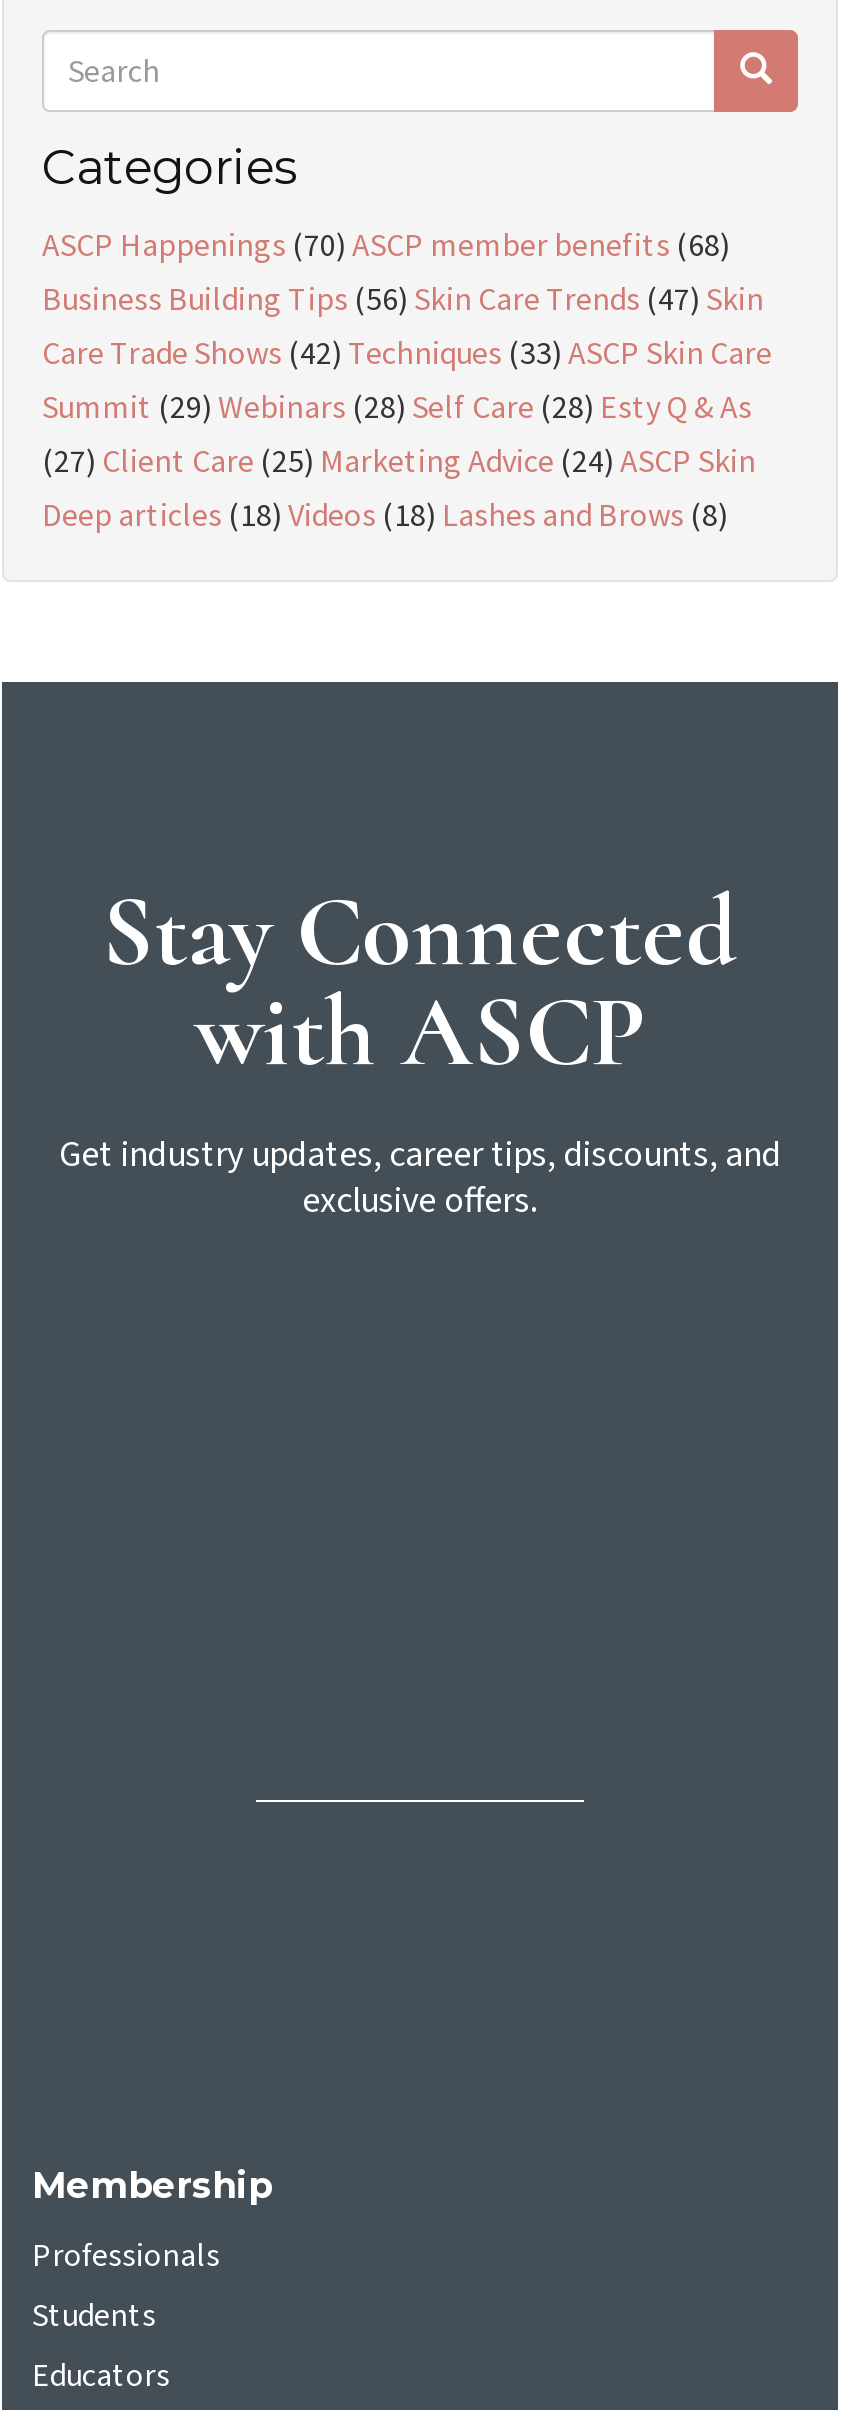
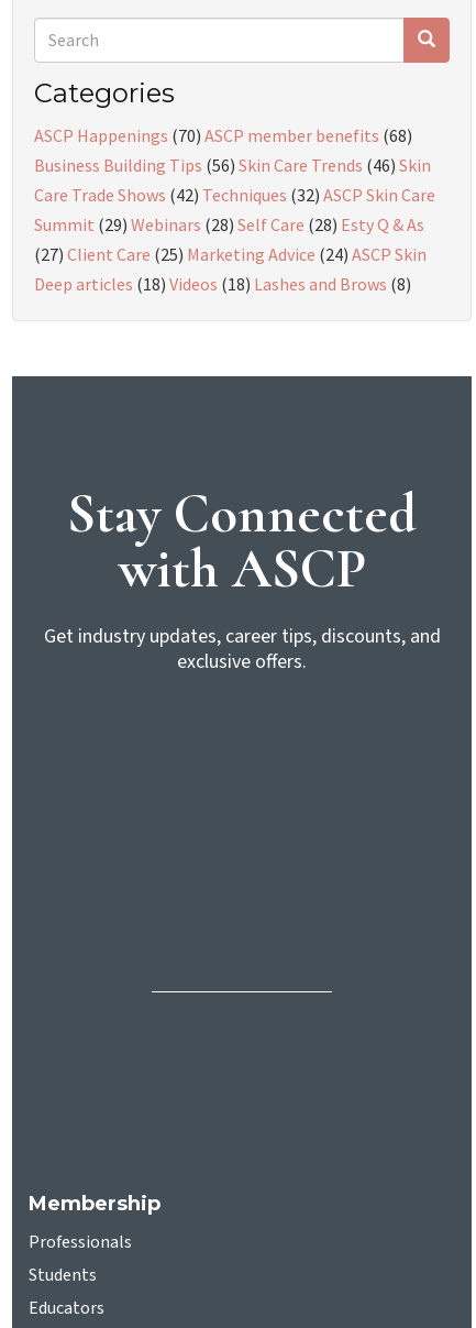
- Business Building Tips (56) Skin Care Trends (47) Skin
+ Business Building Tips (56) Skin Care Trends (46) Skin

- Care Trade Shows (42) Techniques (33) ASCP Skin Care
+ Care Trade Shows (42) Techniques (32) ASCP Skin Care
